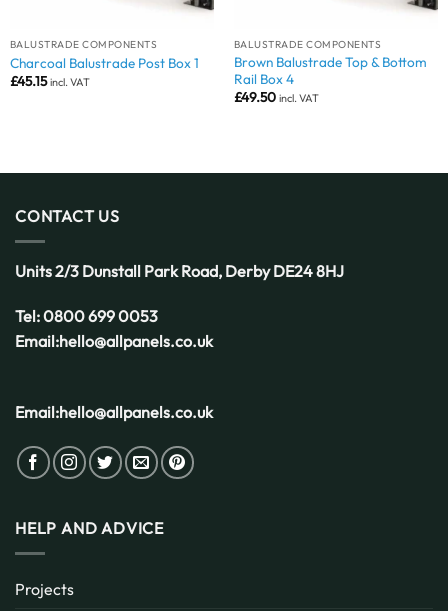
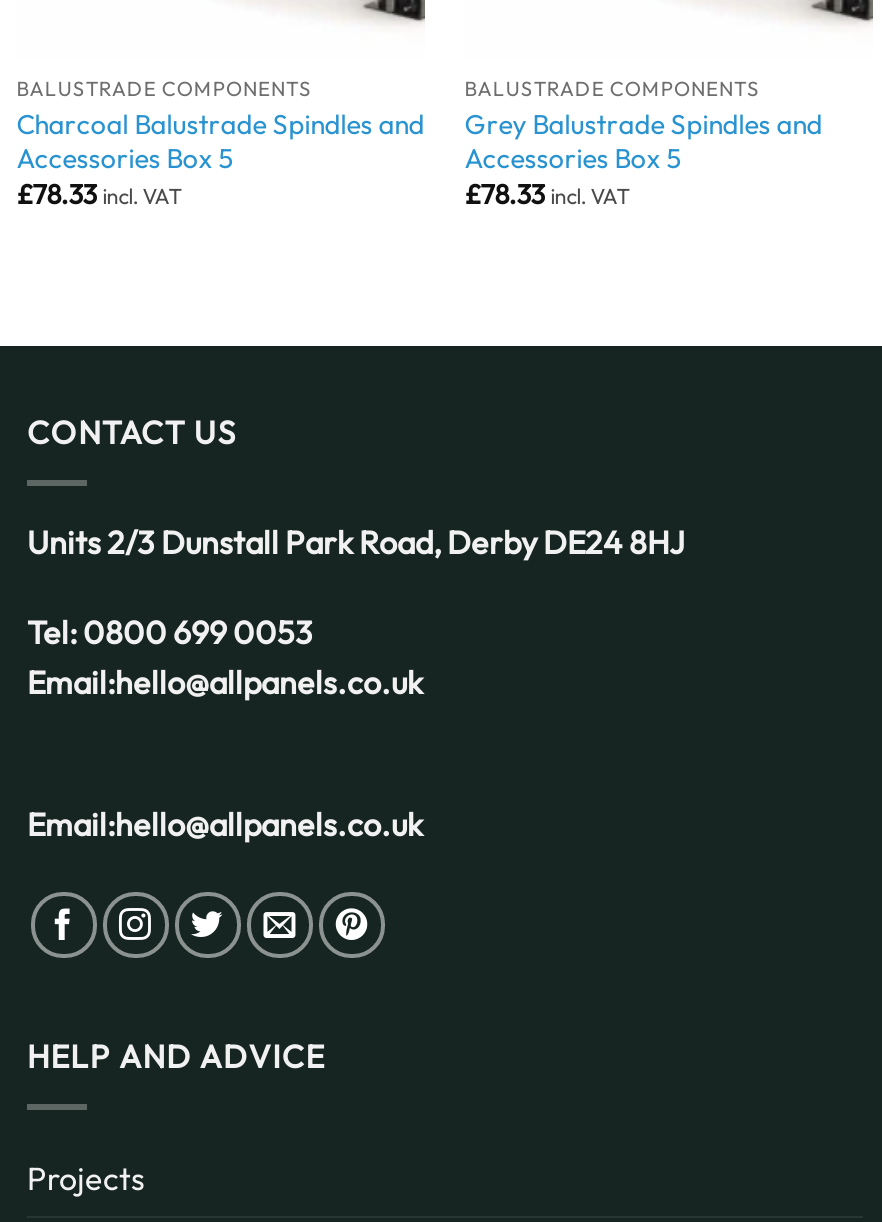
- Charcoal Balustrade Post Box 1
- £45.15 incl. VAT
+ Charcoal Balustrade Spindles and
+ Accessories Box 5
+ £78.33 incl. VAT

- Brown Balustrade Top & Bottom
- Rail Box 4
- £49.50 incl. VAT
+ Grey Balustrade Spindles and
+ Accessories Box 5
+ £78.33 incl. VAT
